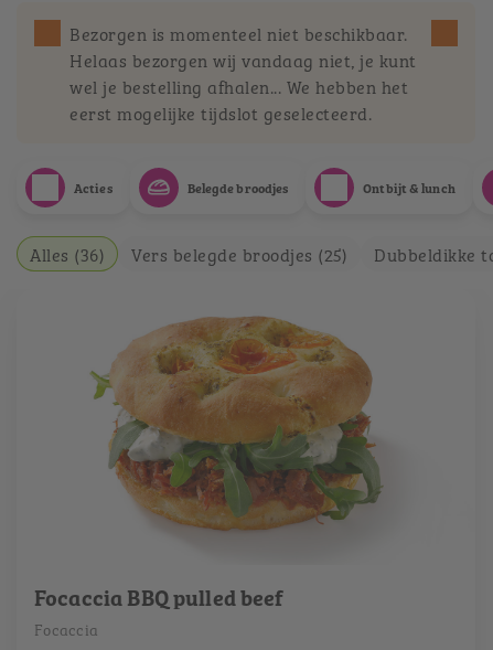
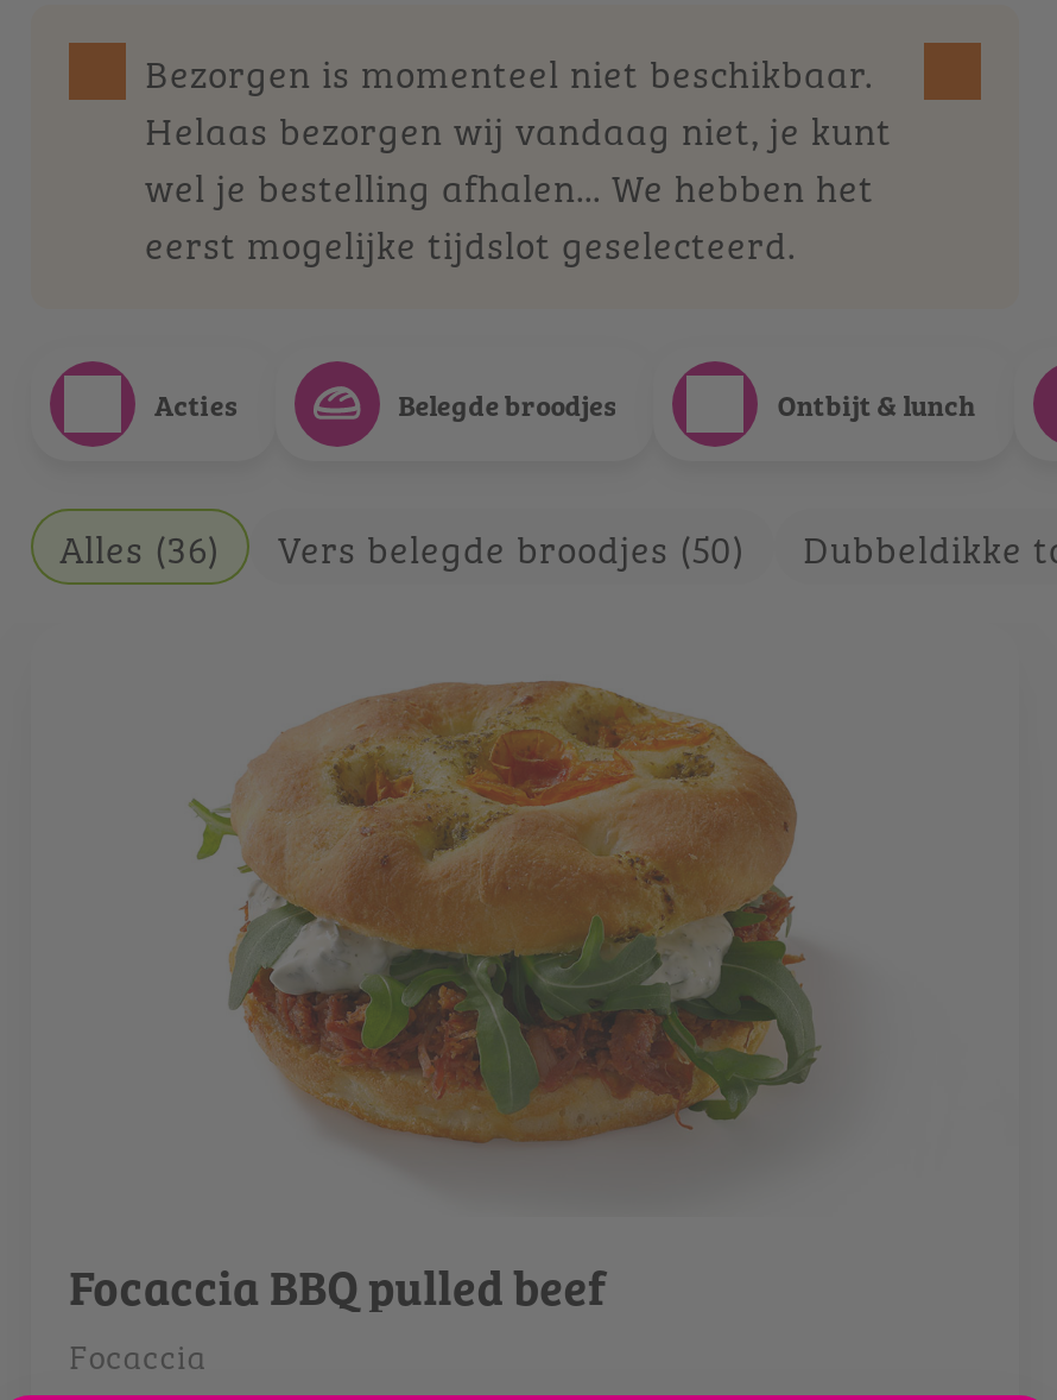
- Vers belegde broodjes (25)
+ Vers belegde broodjes (50)
